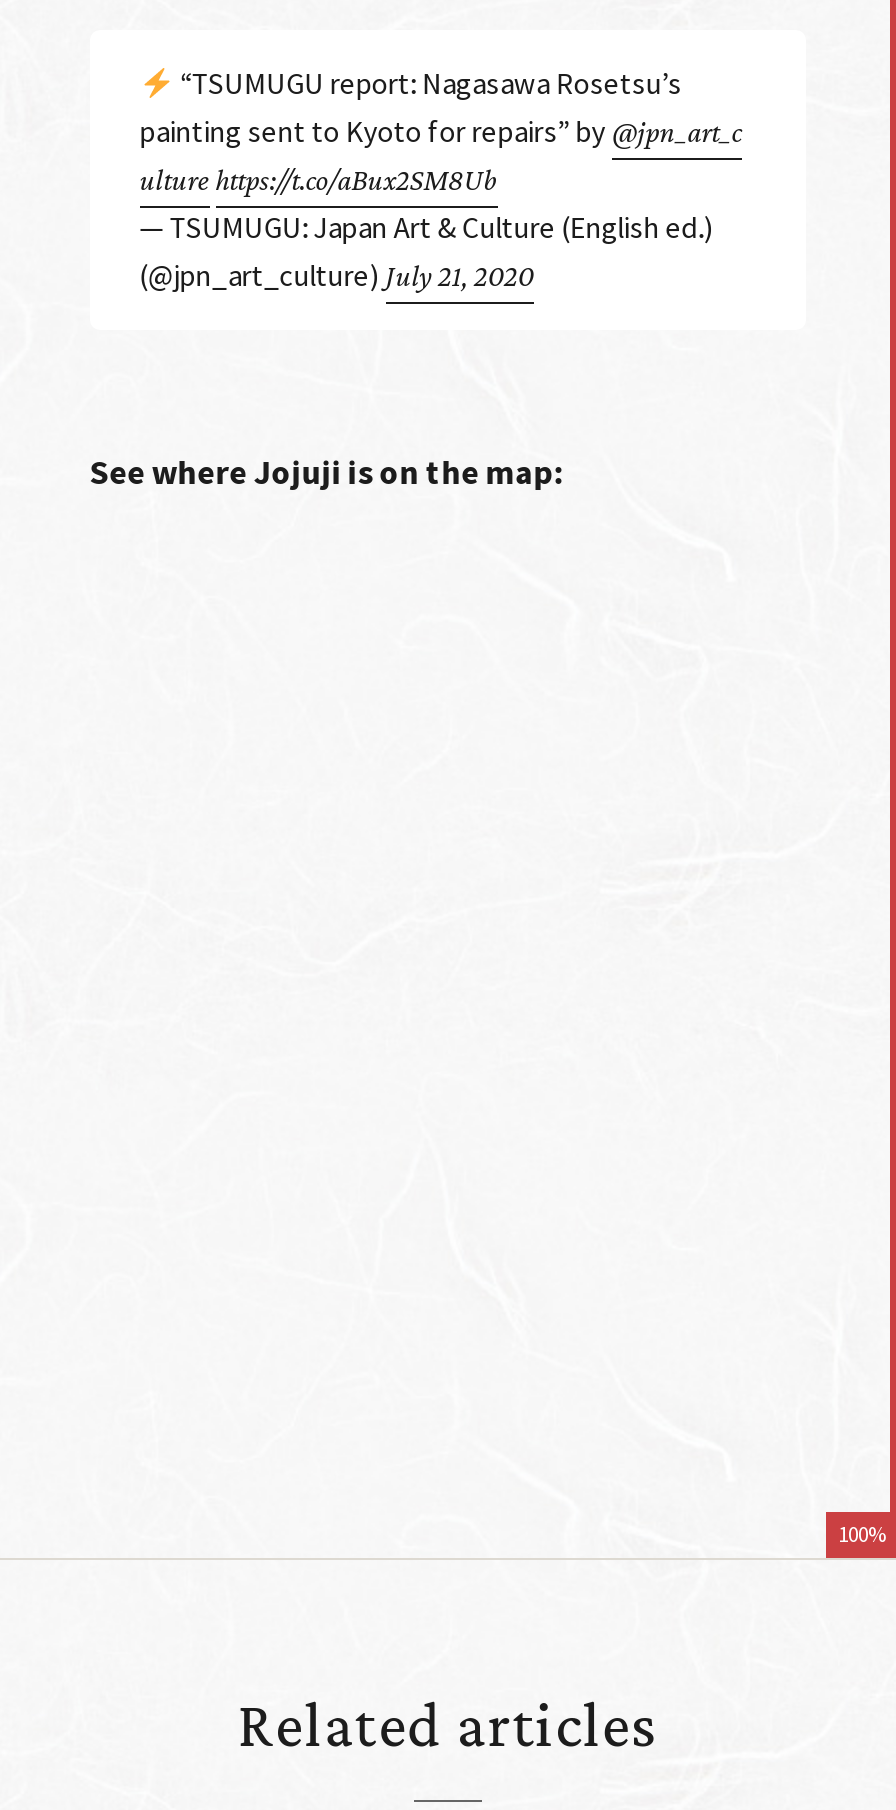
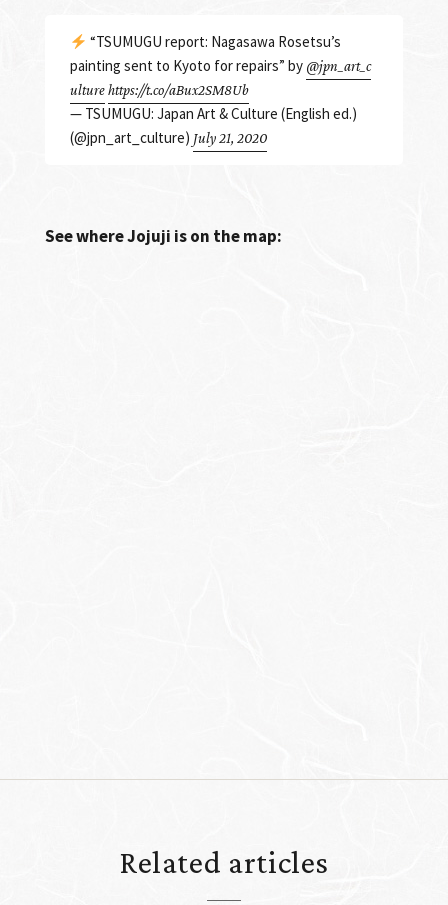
- 100%
